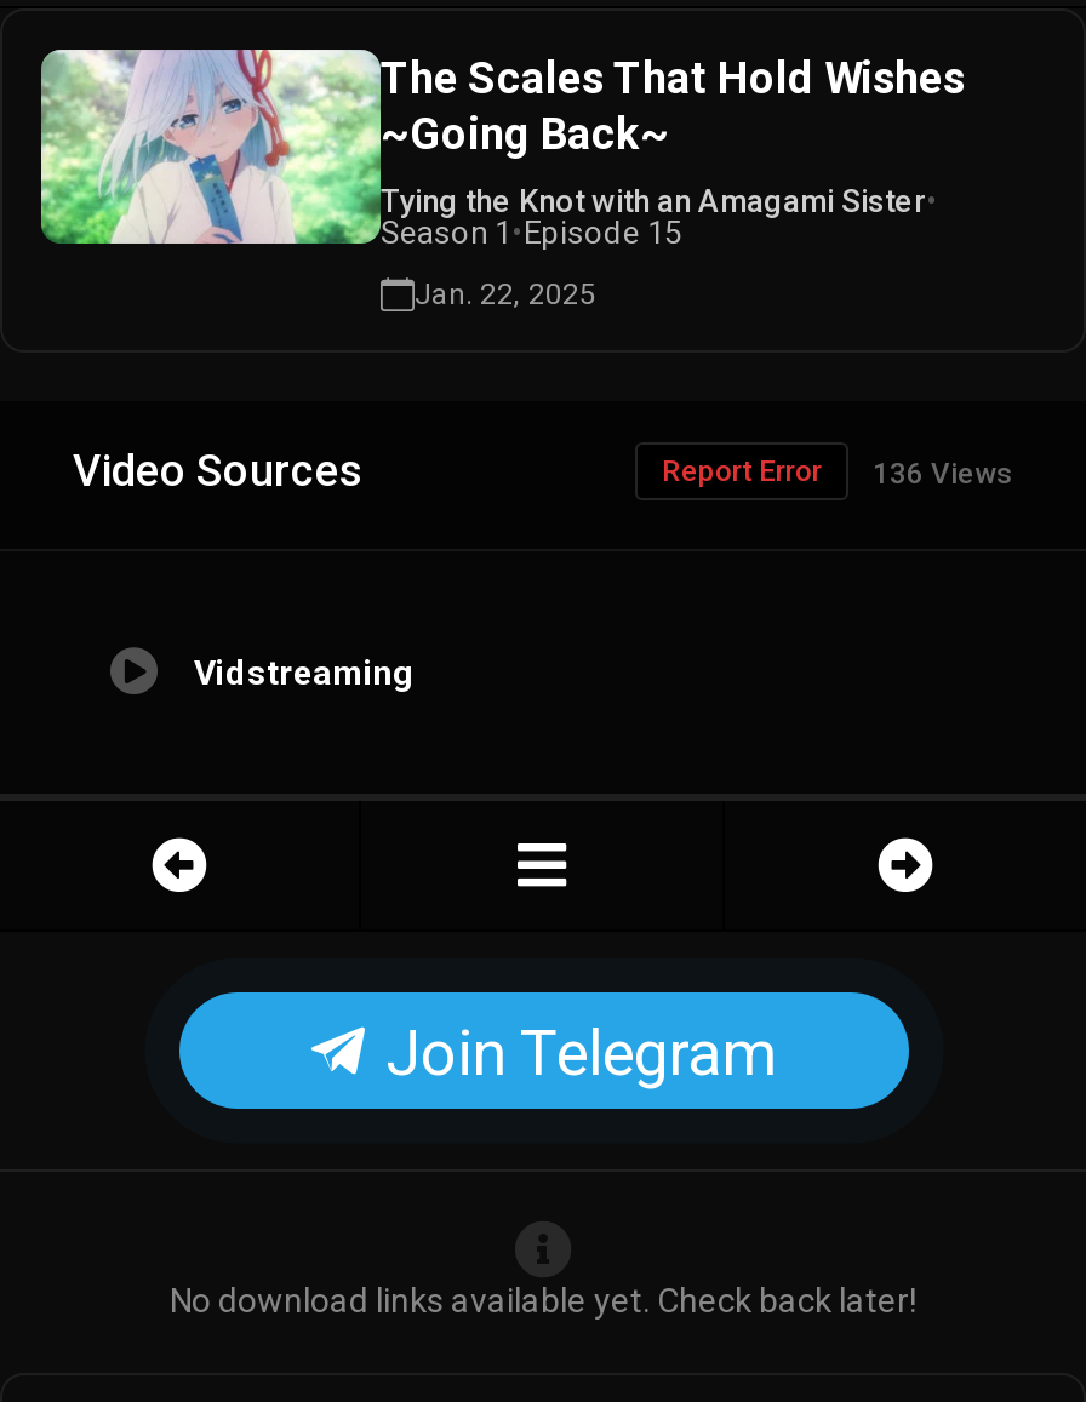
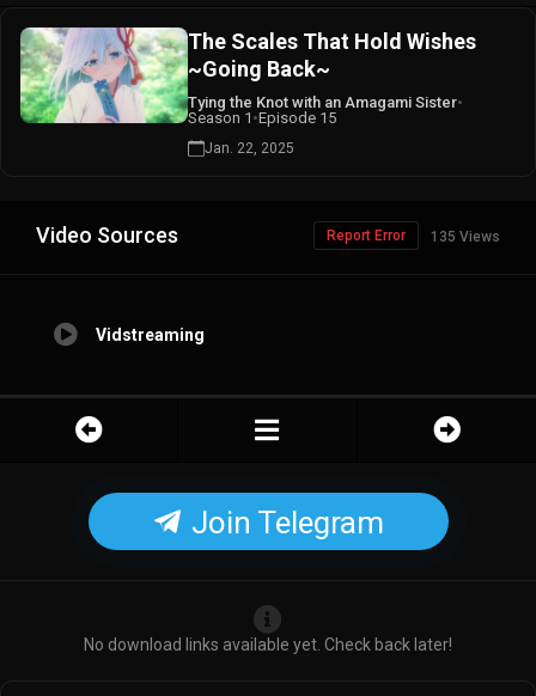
- Report Error 136 Views
+ Report Error 135 Views
